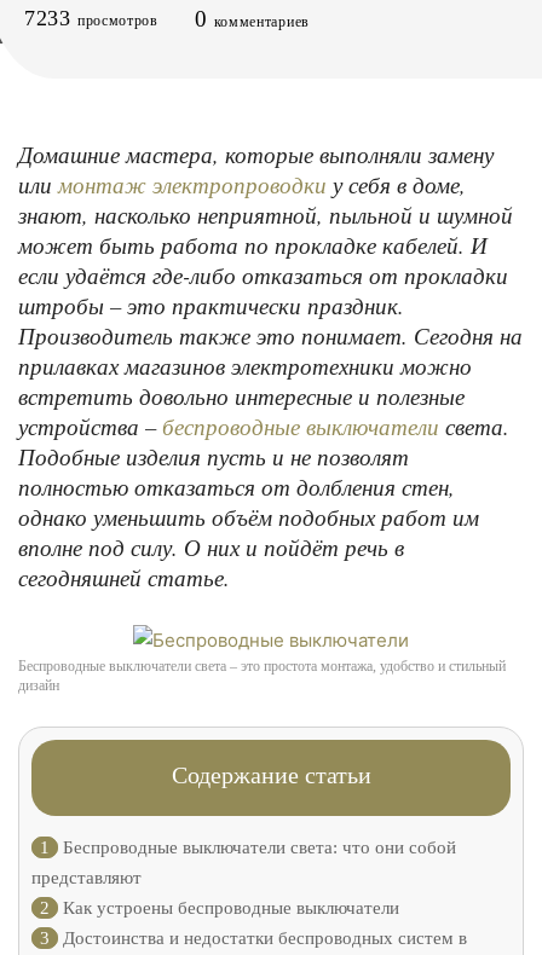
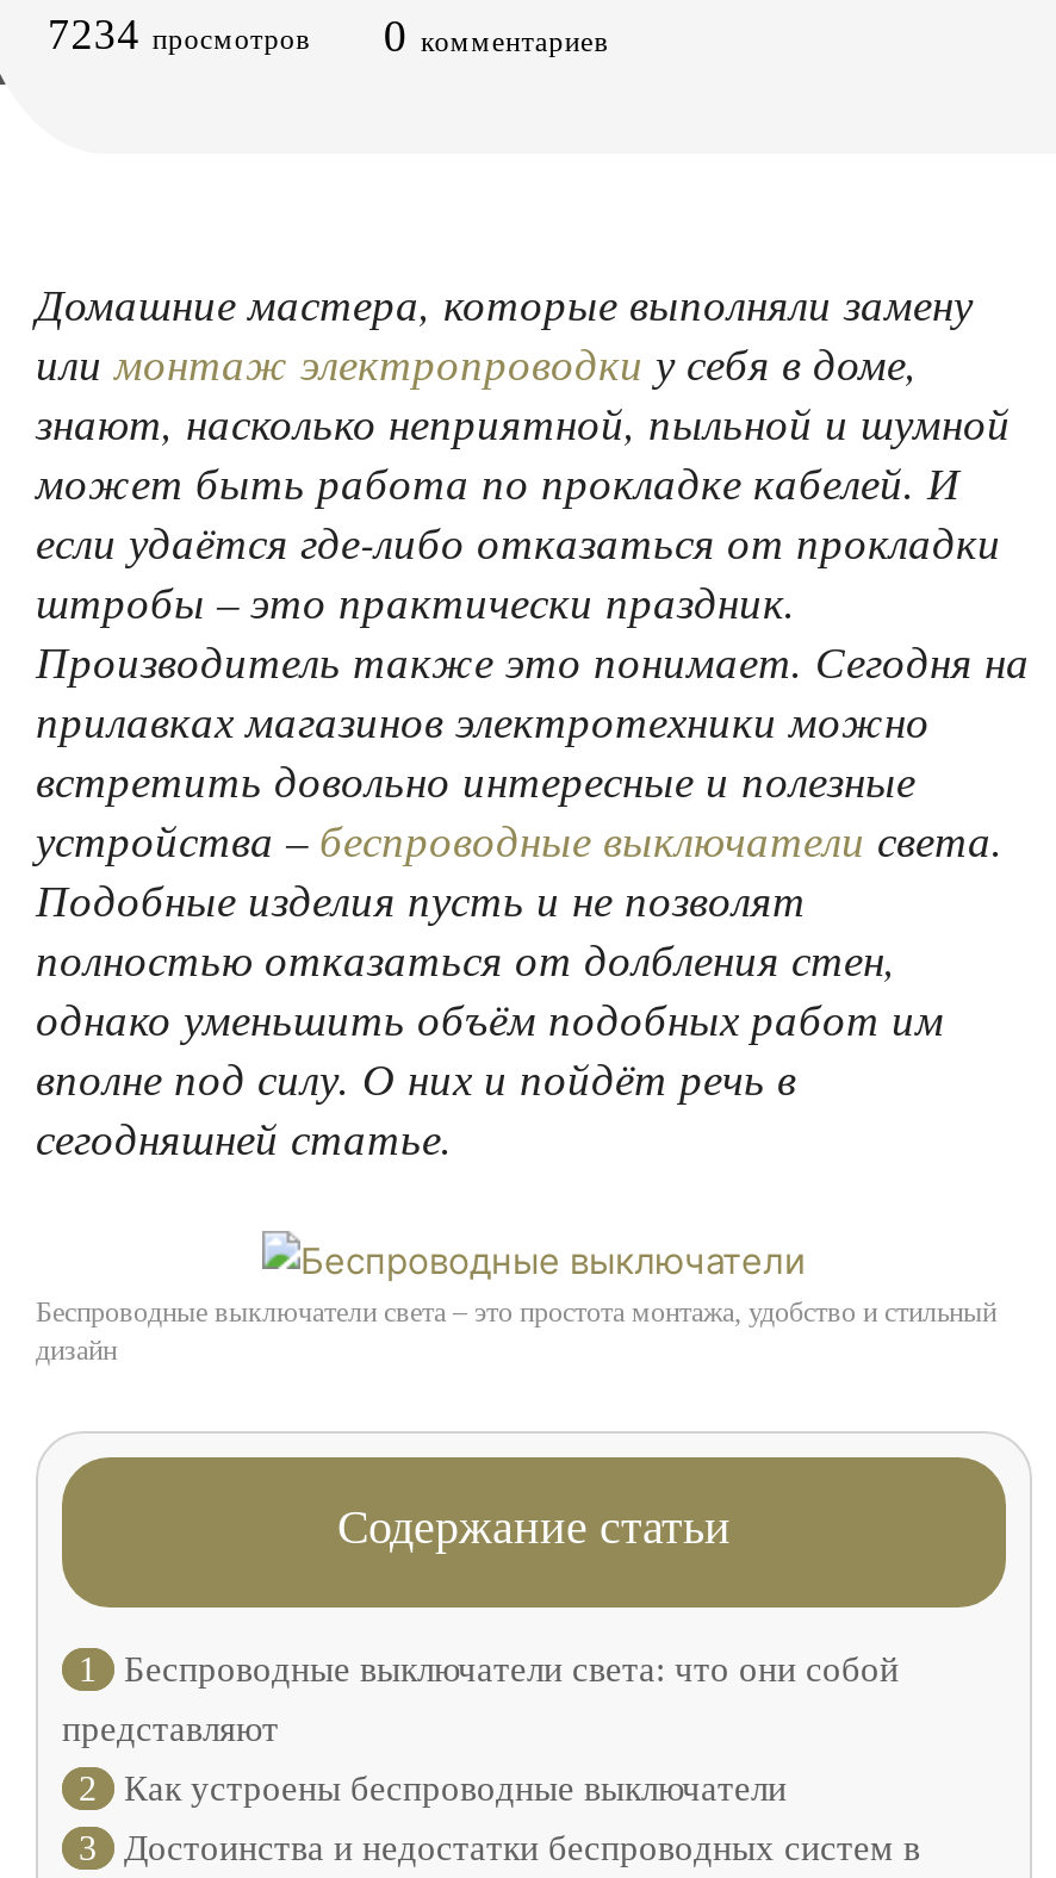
- 7233 просмотров 0 комментариев
+ 7234 просмотров 0 комментариев
